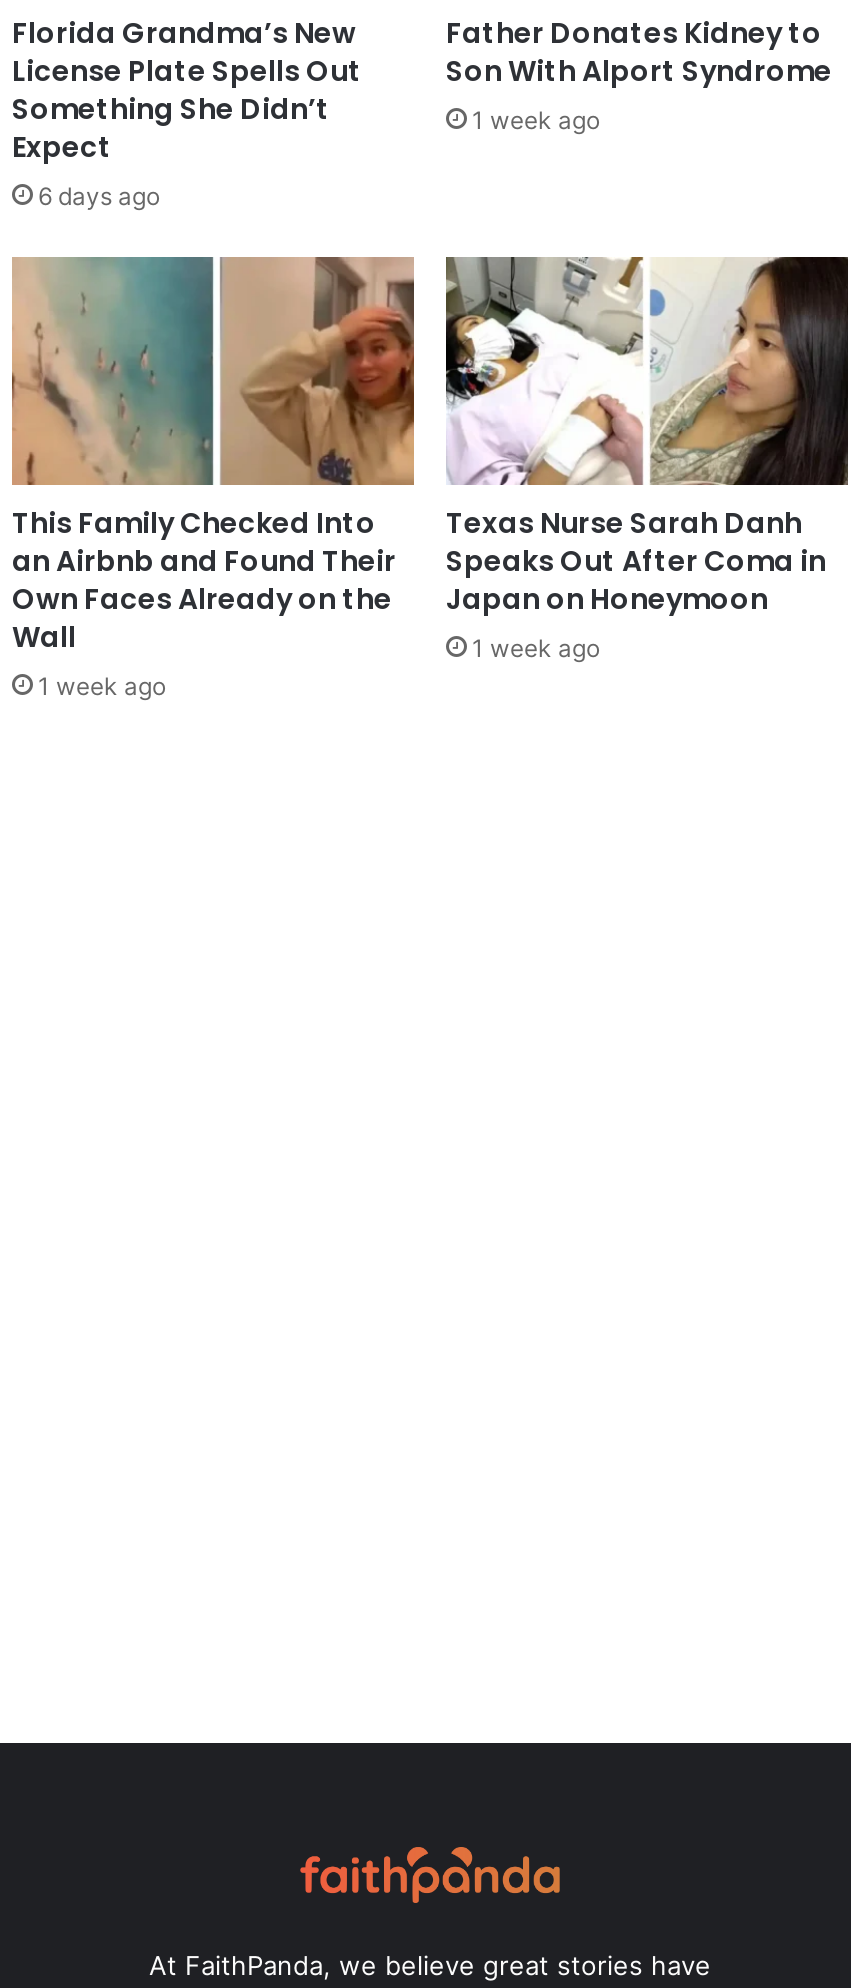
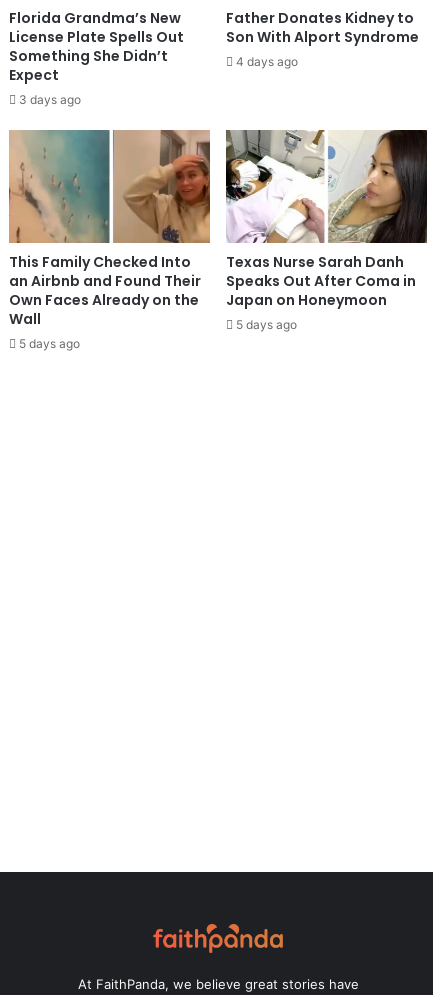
- 1 week ago
+ 4 days ago

- 6 days ago
+ 3 days ago

- 1 week ago
+ 5 days ago

- 1 week ago
+ 5 days ago
